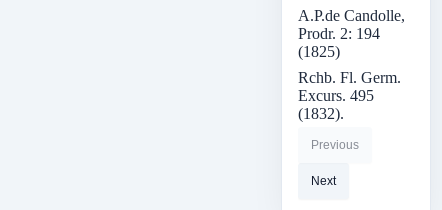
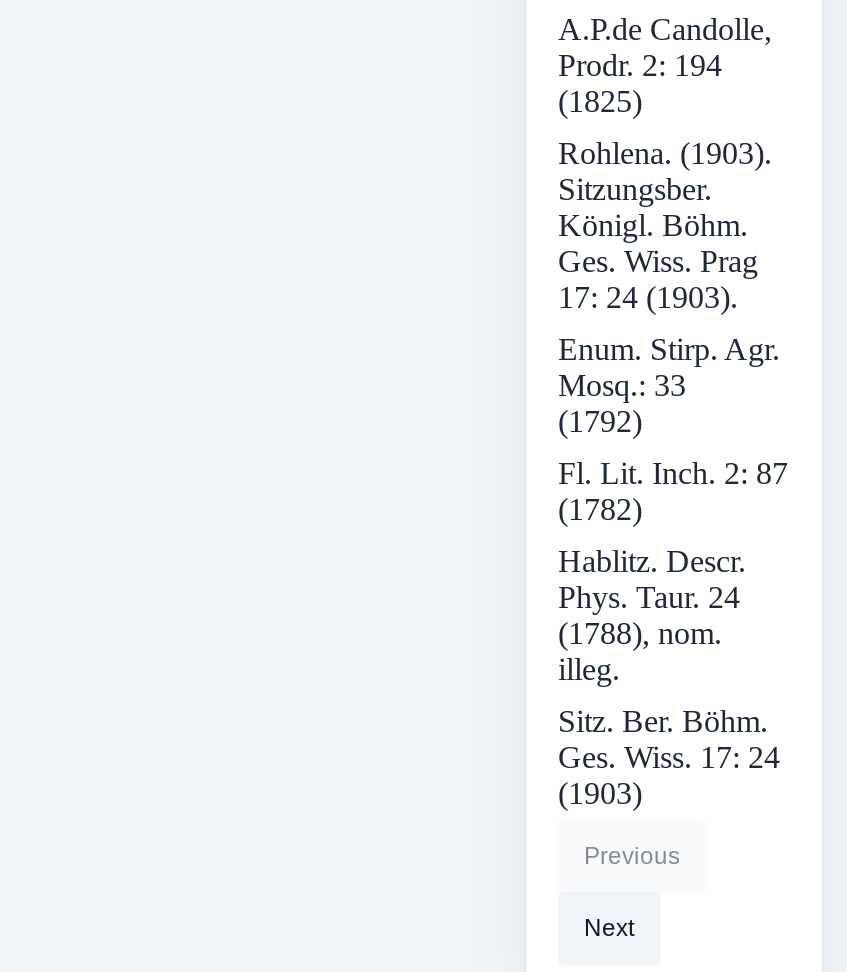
- Rchb. Fl. Germ.
- Excurs. 495
- (1832).
+ Rohlena. (1903).
+ Sitzungsber.
+ Königl. Böhm.
+ Ges. Wiss. Prag
+ 17: 24 (1903).
+ Enum. Stirp. Agr.
+ Mosq.: 33
+ (1792)
+ Fl. Lit. Inch. 2: 87
+ (1782)
+ Hablitz. Descr.
+ Phys. Taur. 24
+ (1788), nom.
+ illeg.
+ Sitz. Ber. Böhm.
+ Ges. Wiss. 17: 24
+ (1903)
